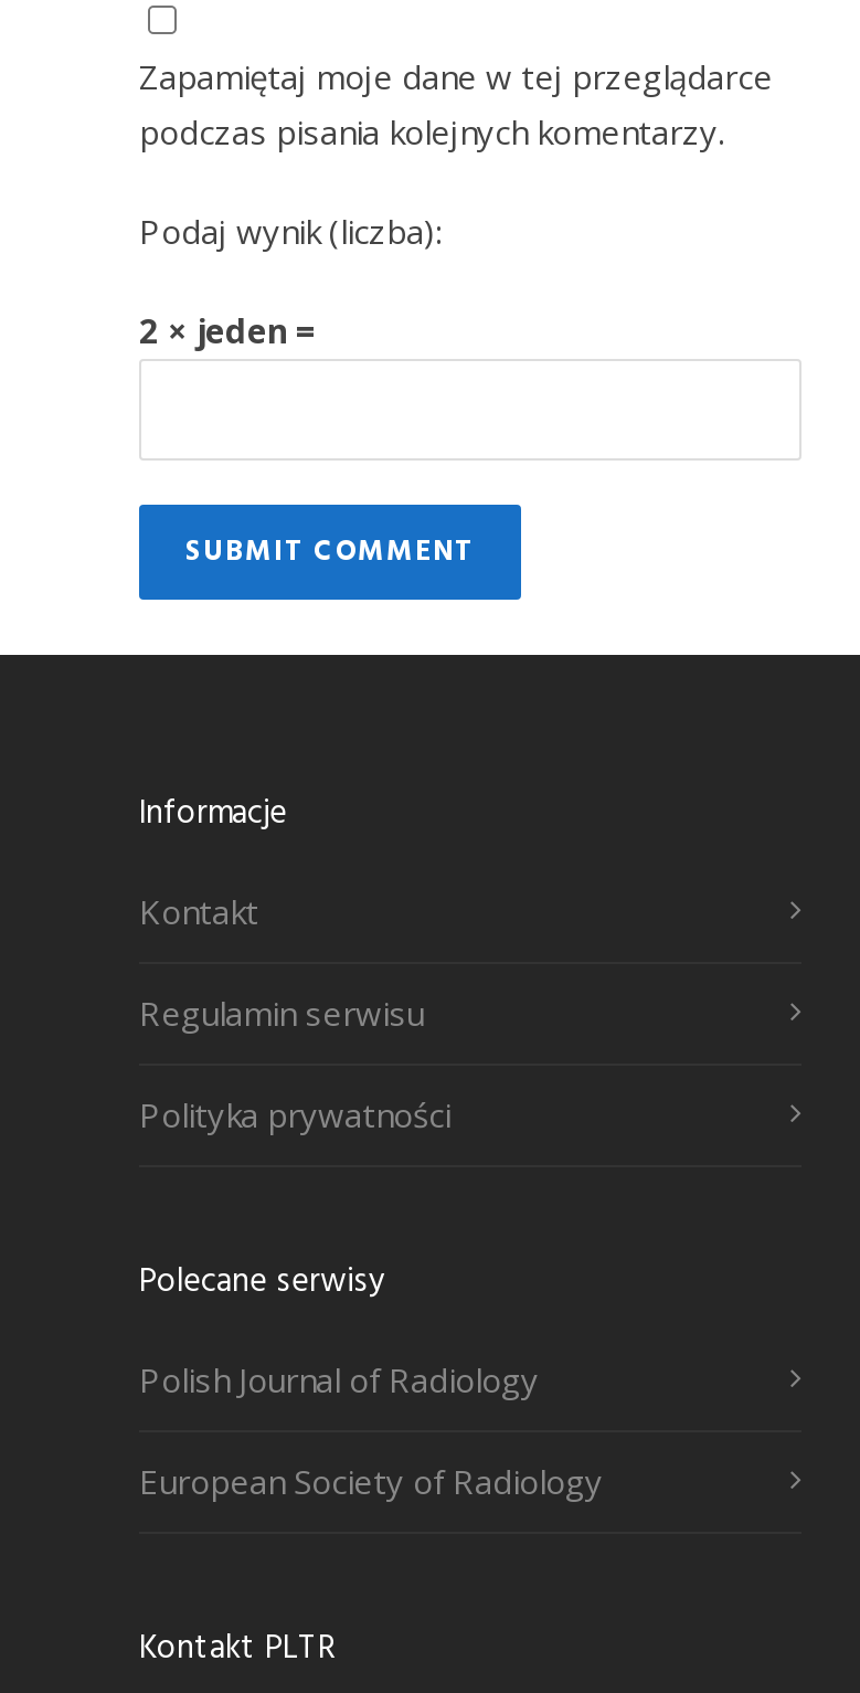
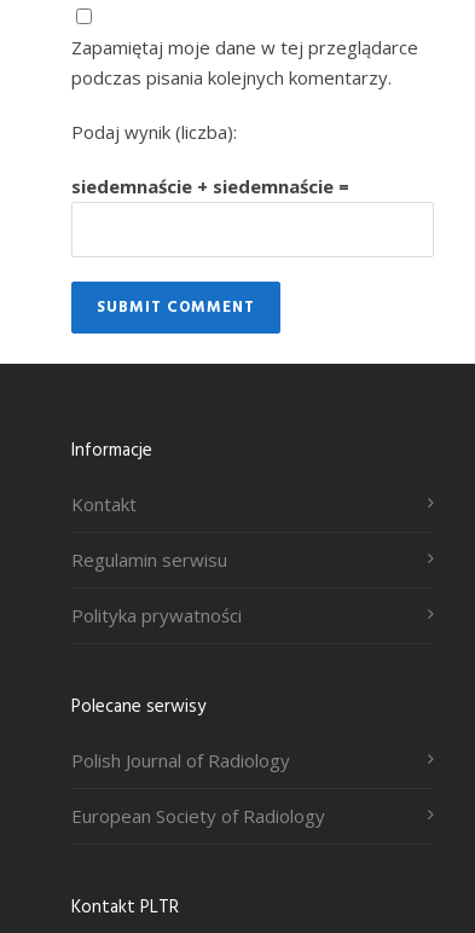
- 2 × jeden =
+ siedemnaście + siedemnaście =
